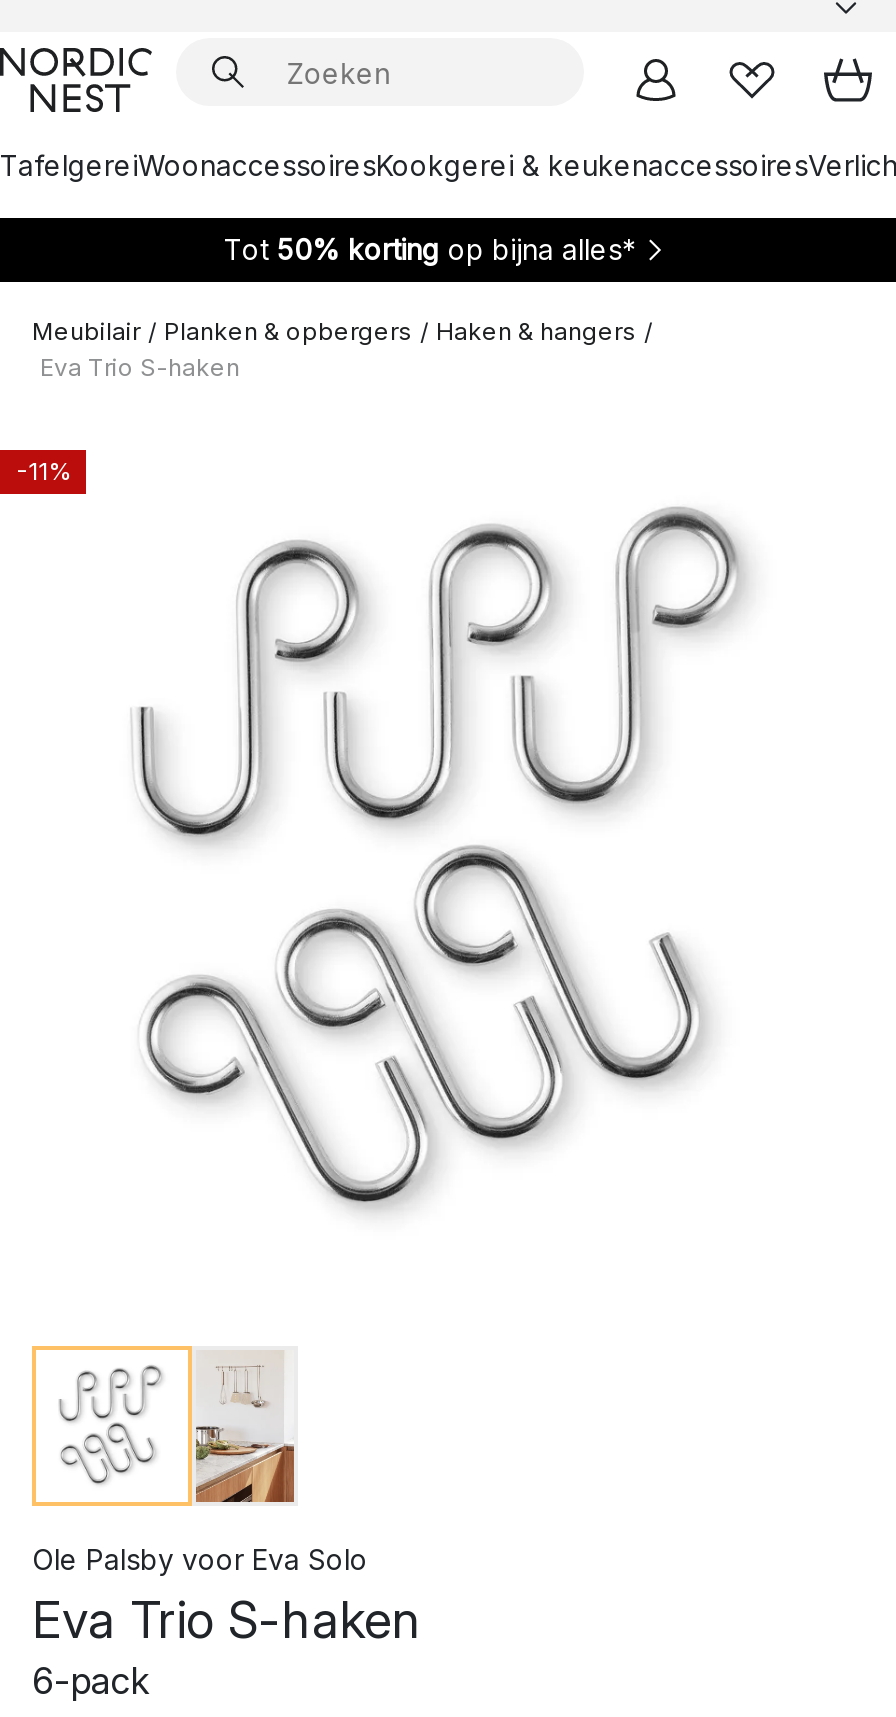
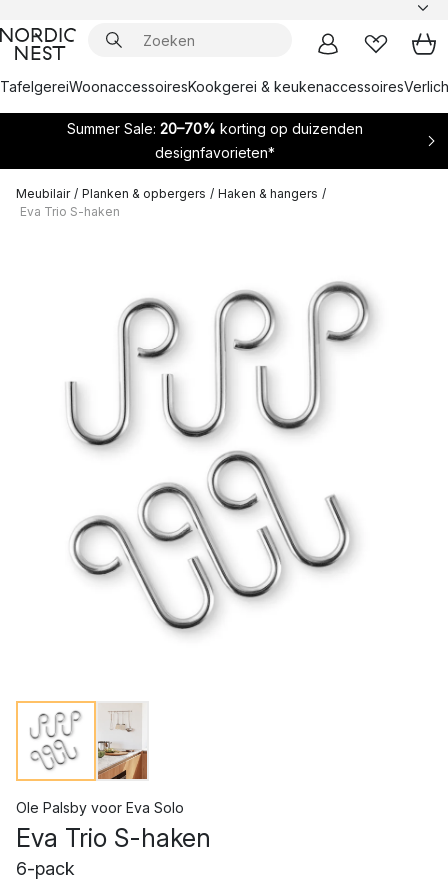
- Tot 50% korting op bijna alles*
+ Summer Sale: 20–70% korting op duizenden
+ designfavorieten*

- -11%
